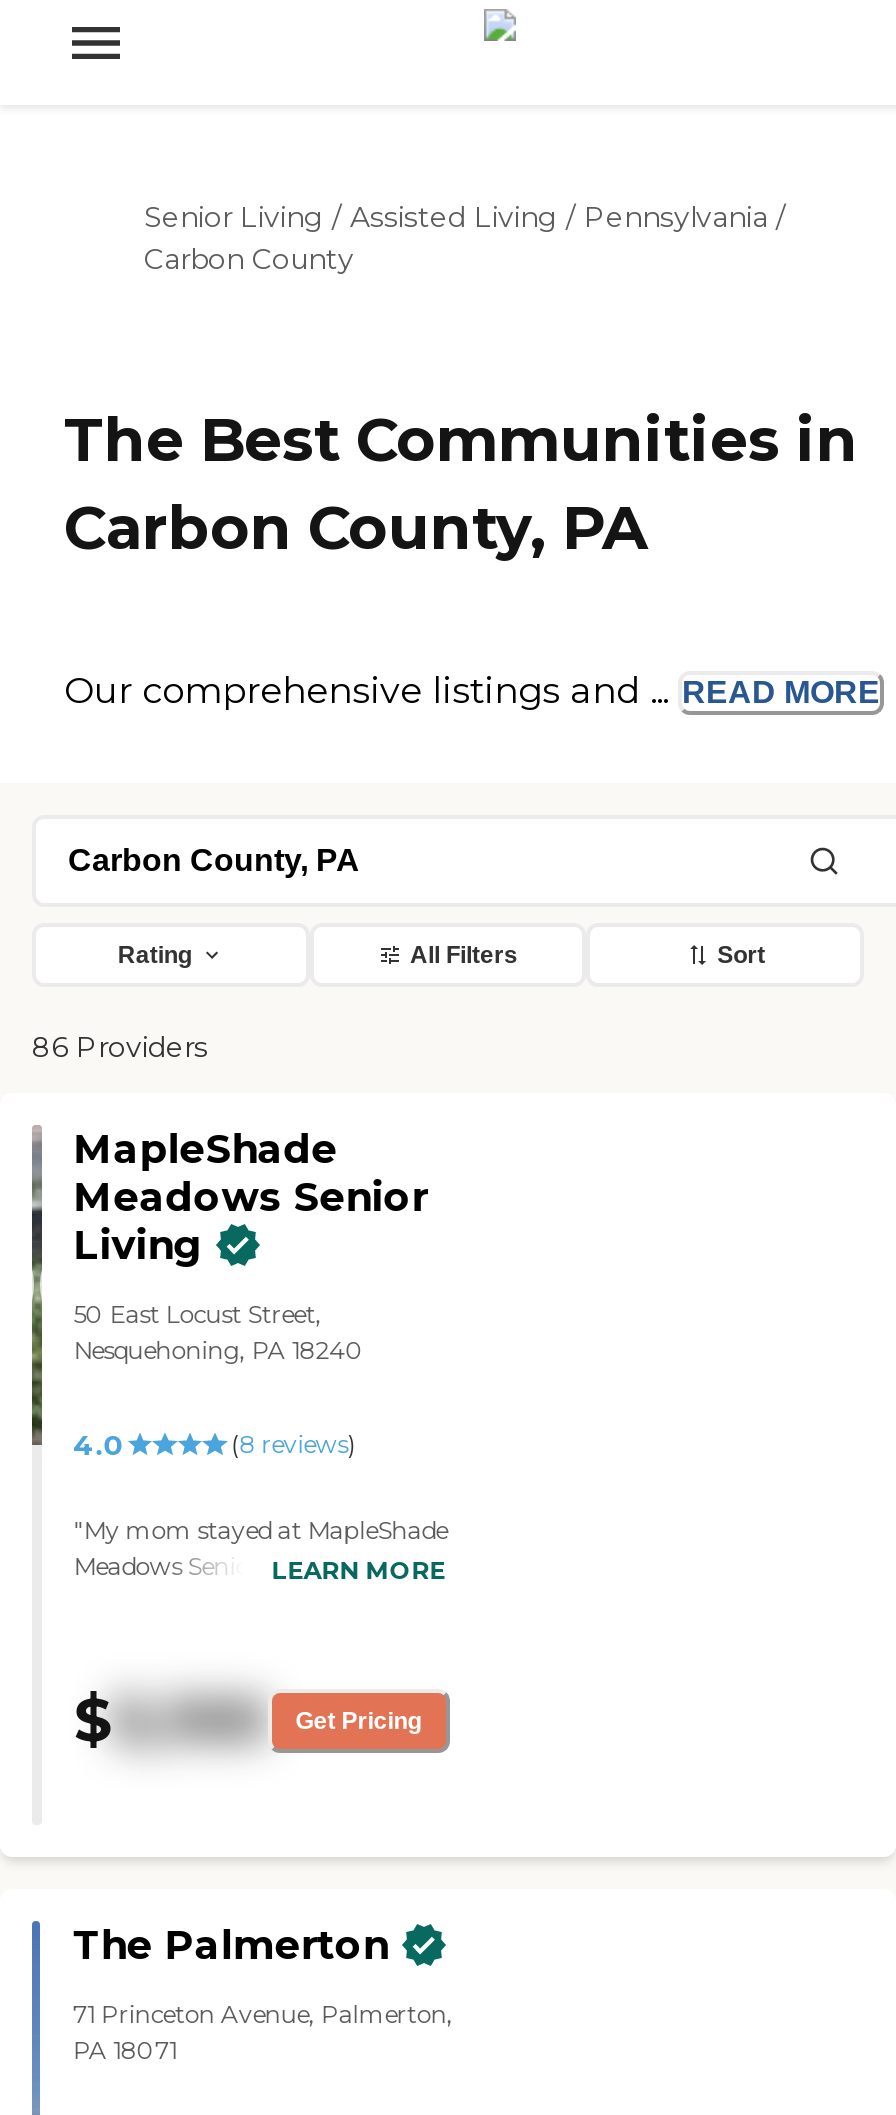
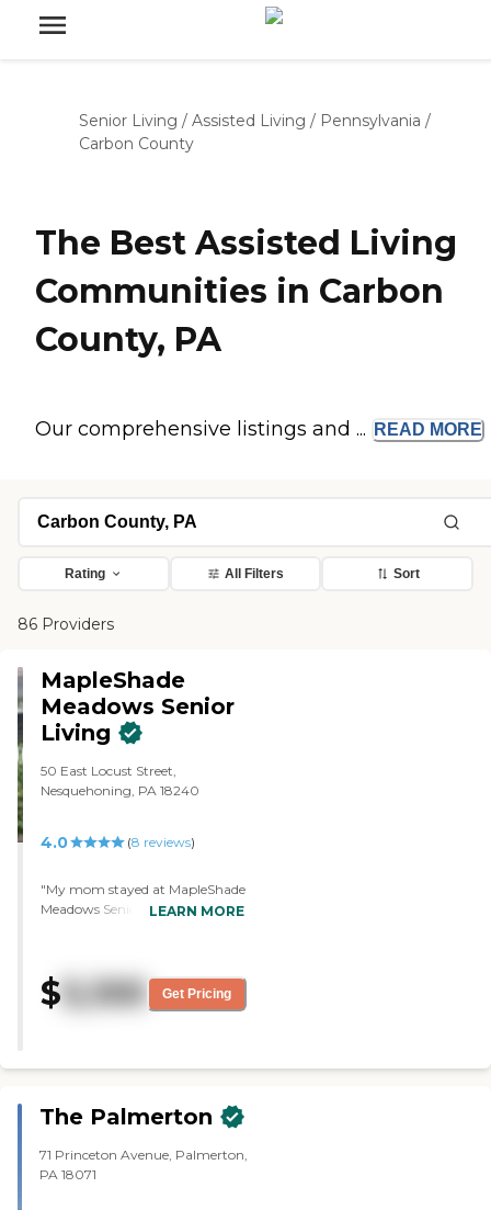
- The Best Communities in
- Carbon County, PA
+ The Best Assisted Living
+ Communities in Carbon
+ County, PA
